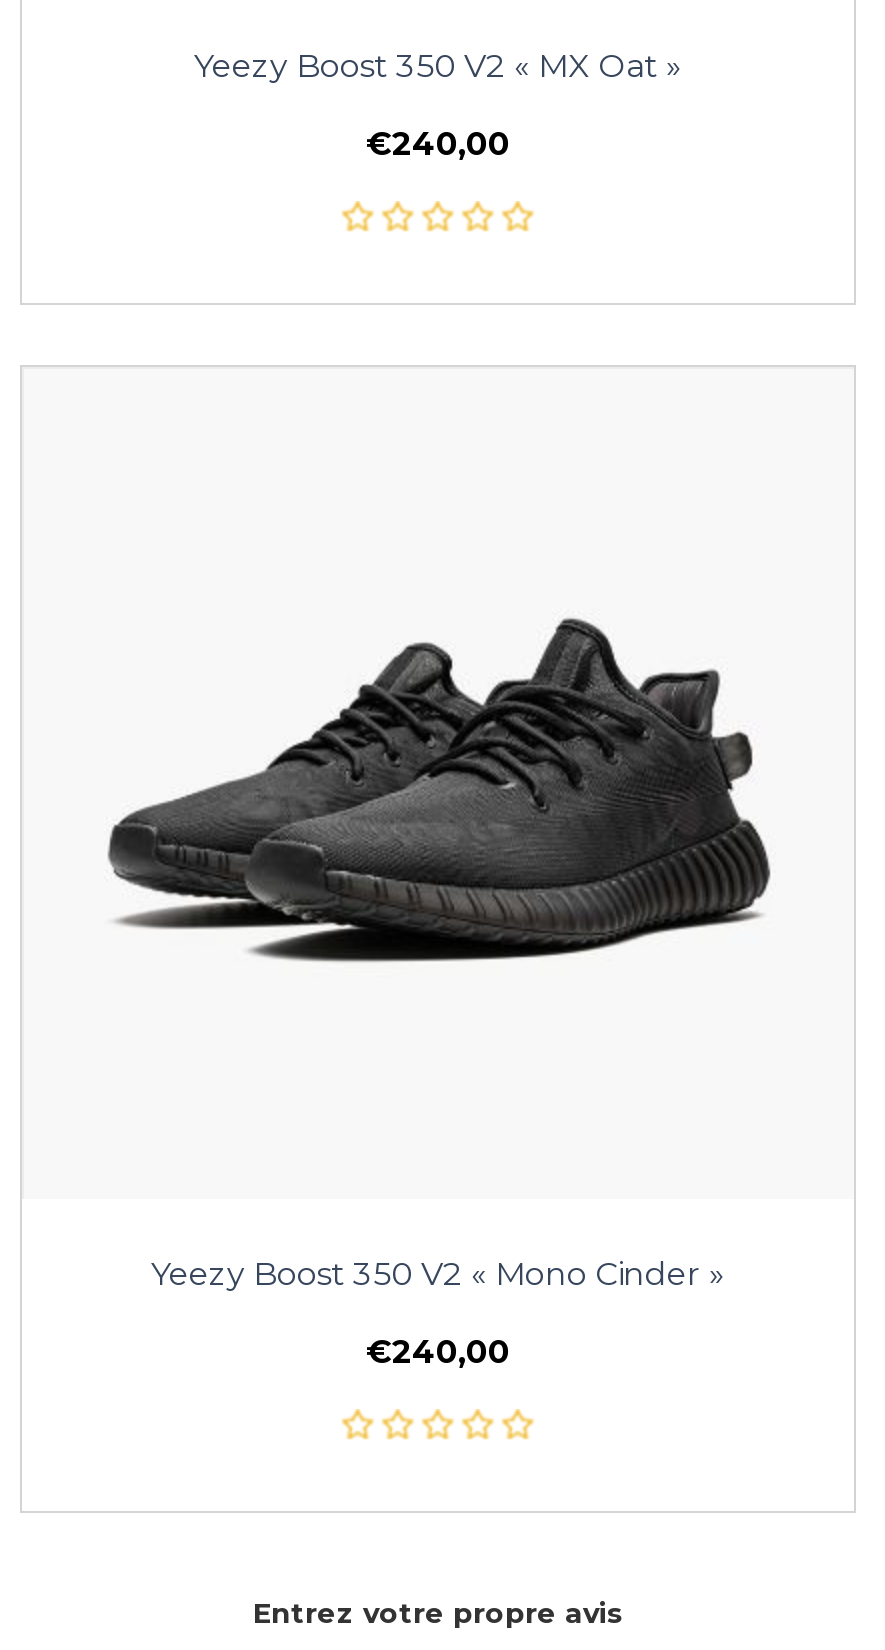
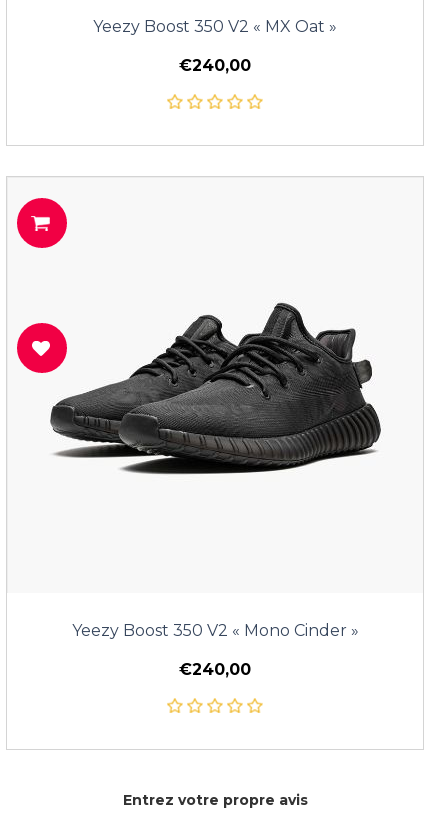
+ [image]

+ [image]
